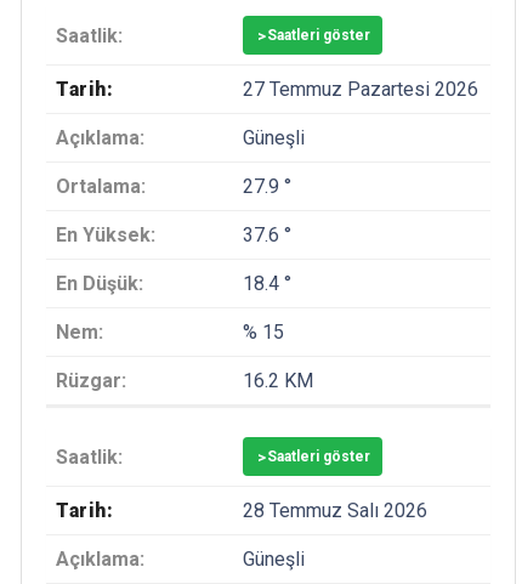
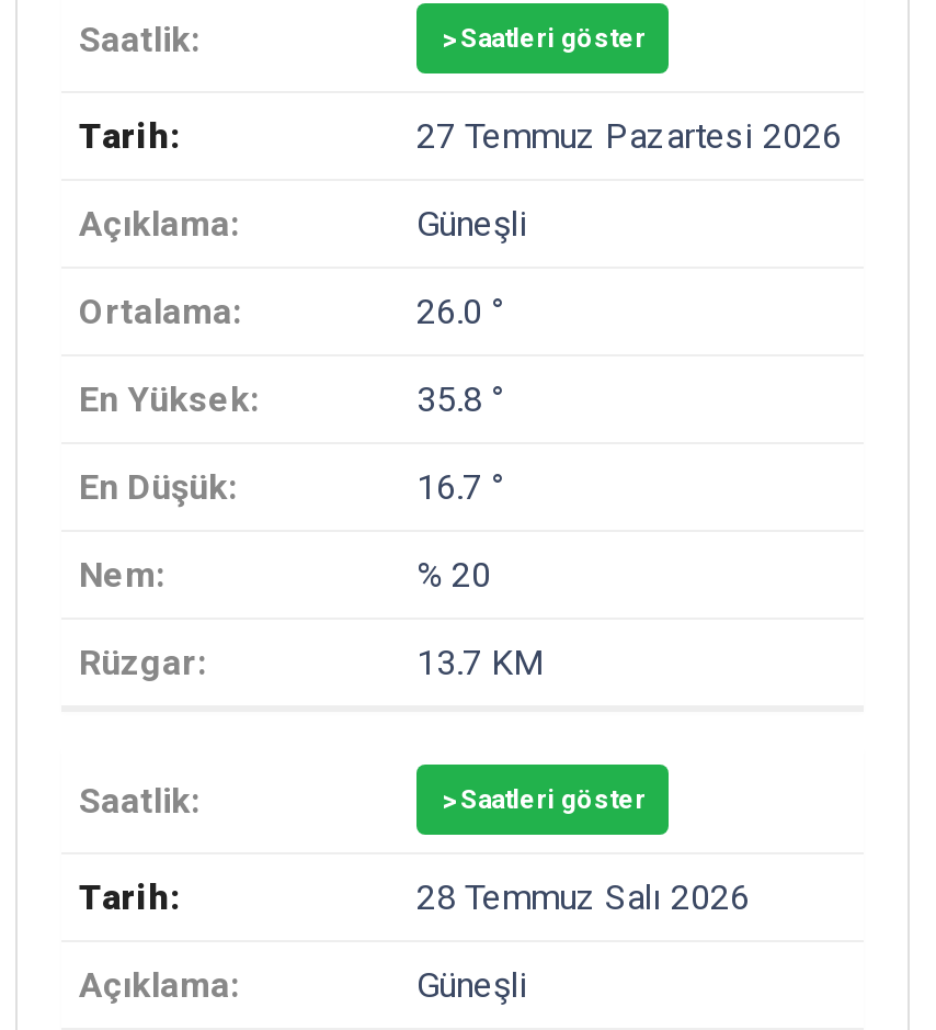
- 27.9 °
+ 26.0 °

- 37.6 °
+ 35.8 °

- 18.4 °
+ 16.7 °

- % 15
+ % 20

- 16.2 KM
+ 13.7 KM
